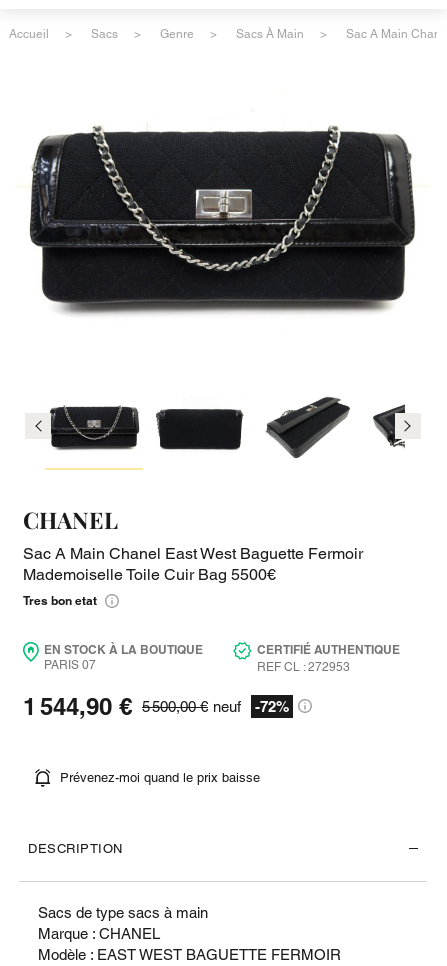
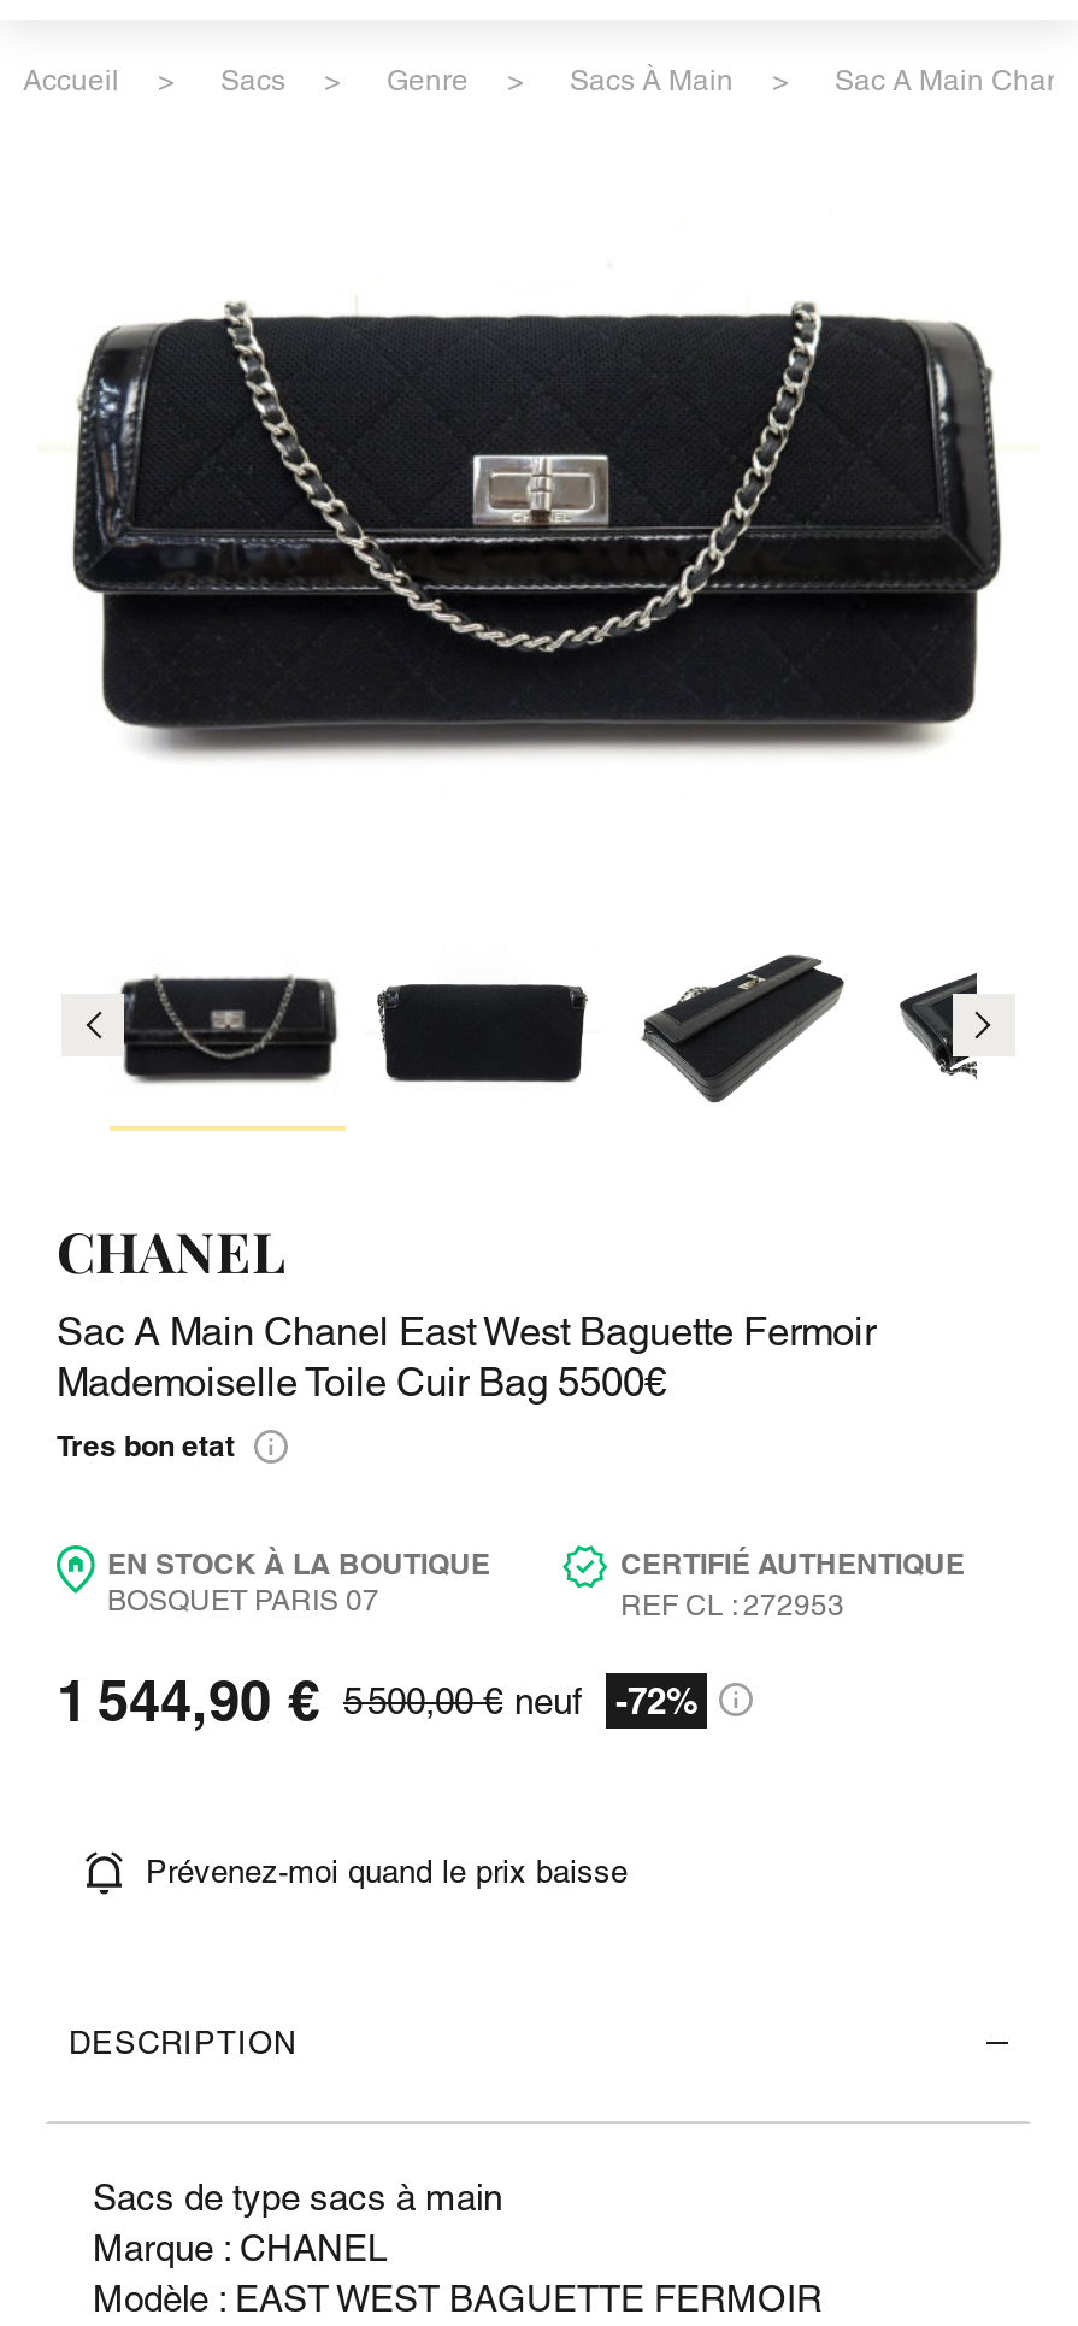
- PARIS 07
+ BOSQUET PARIS 07
